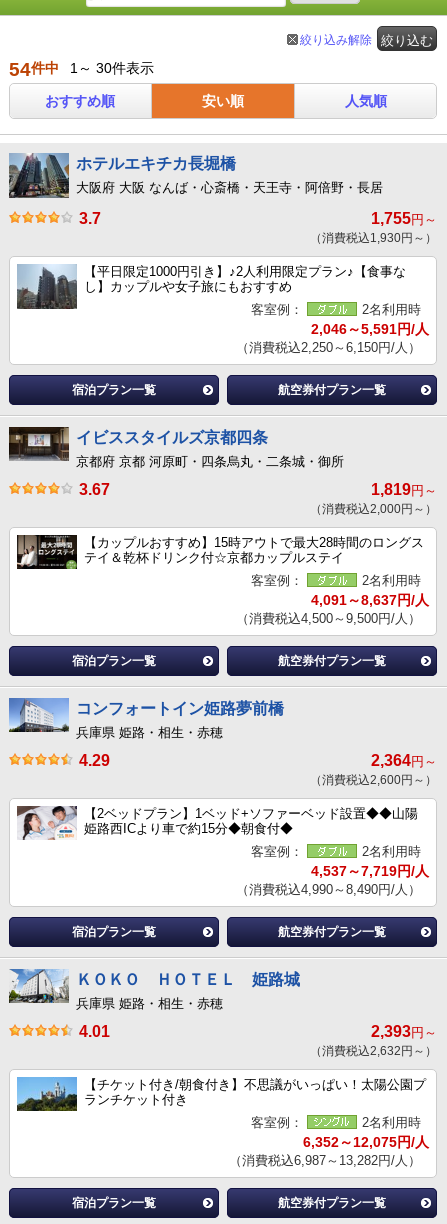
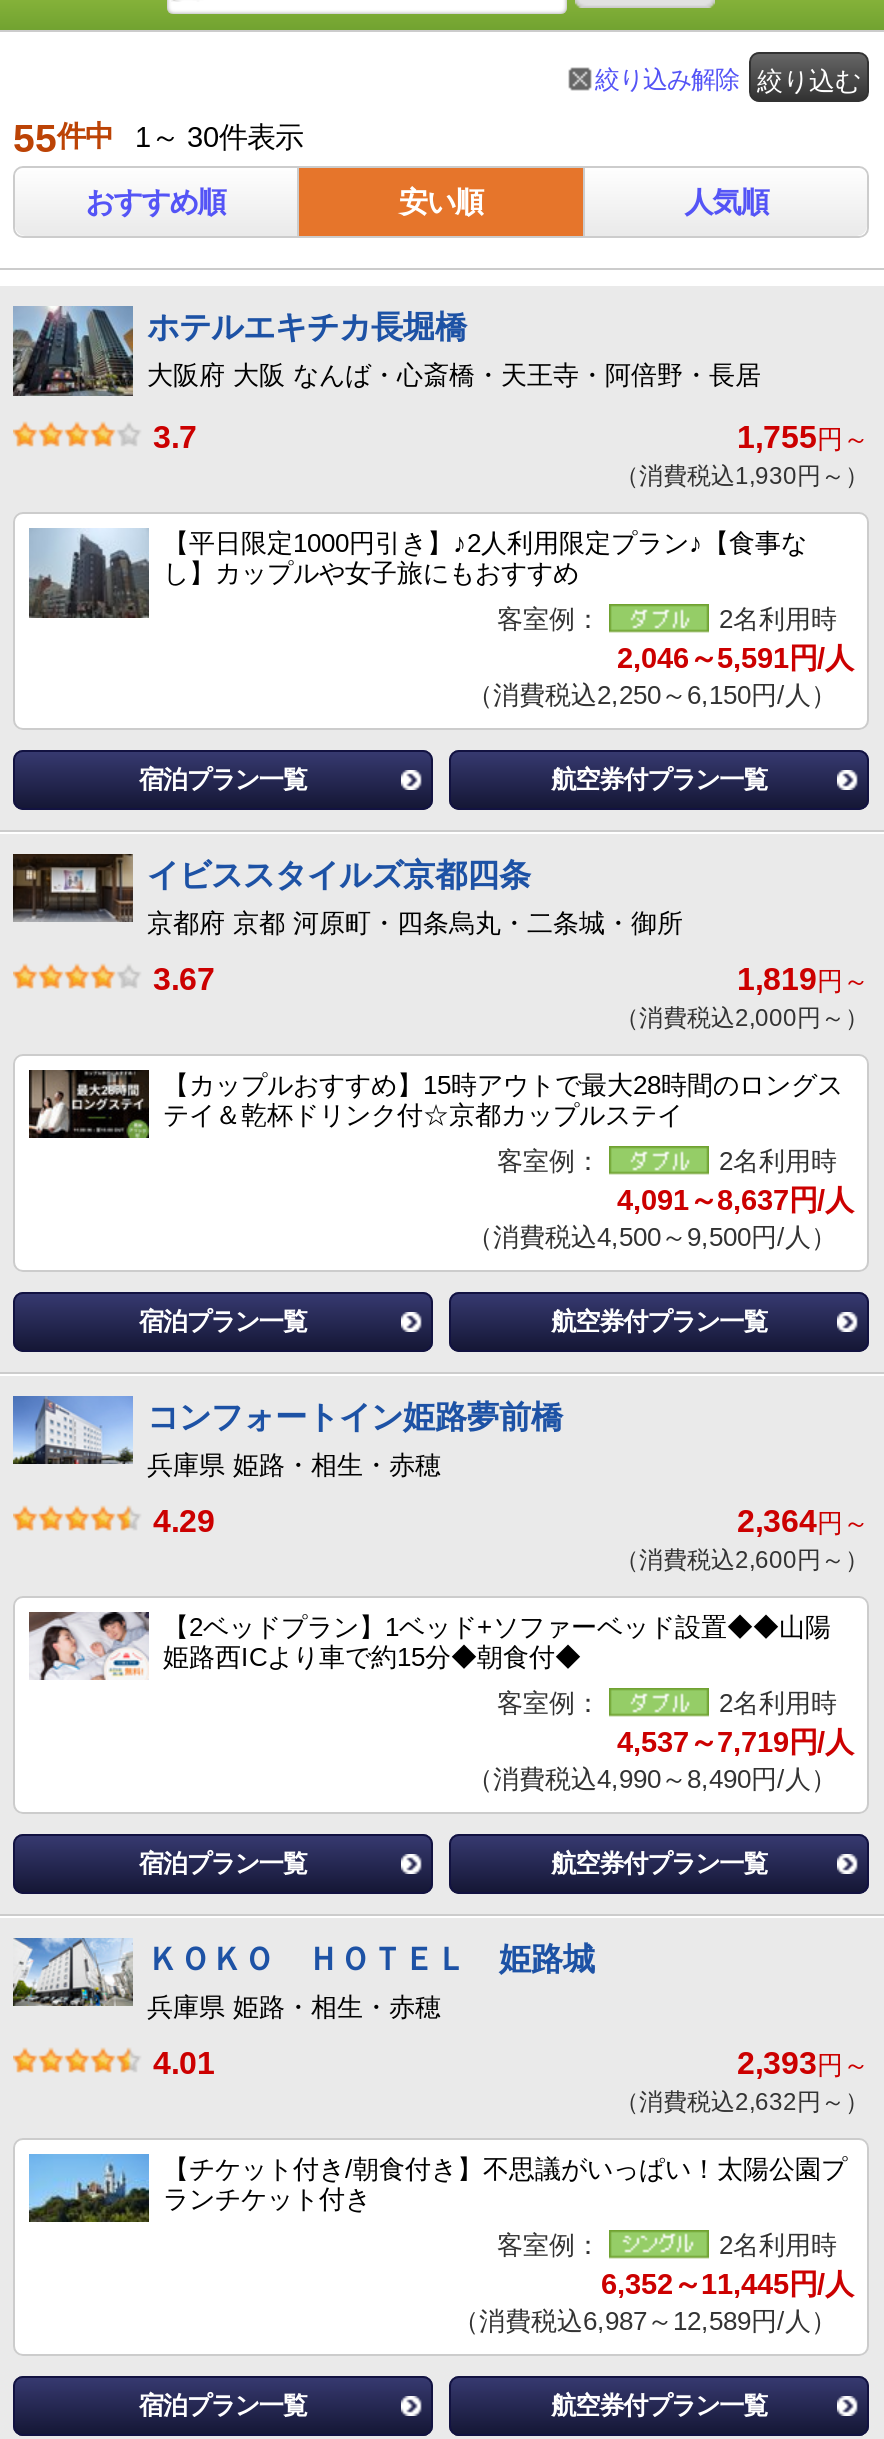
- 54件中 1～ 30件表示
+ 55件中 1～ 30件表示

- 6,352～12,075円/人
+ 6,352～11,445円/人

- （消費税込6,987～13,282円/人）
+ （消費税込6,987～12,589円/人）
